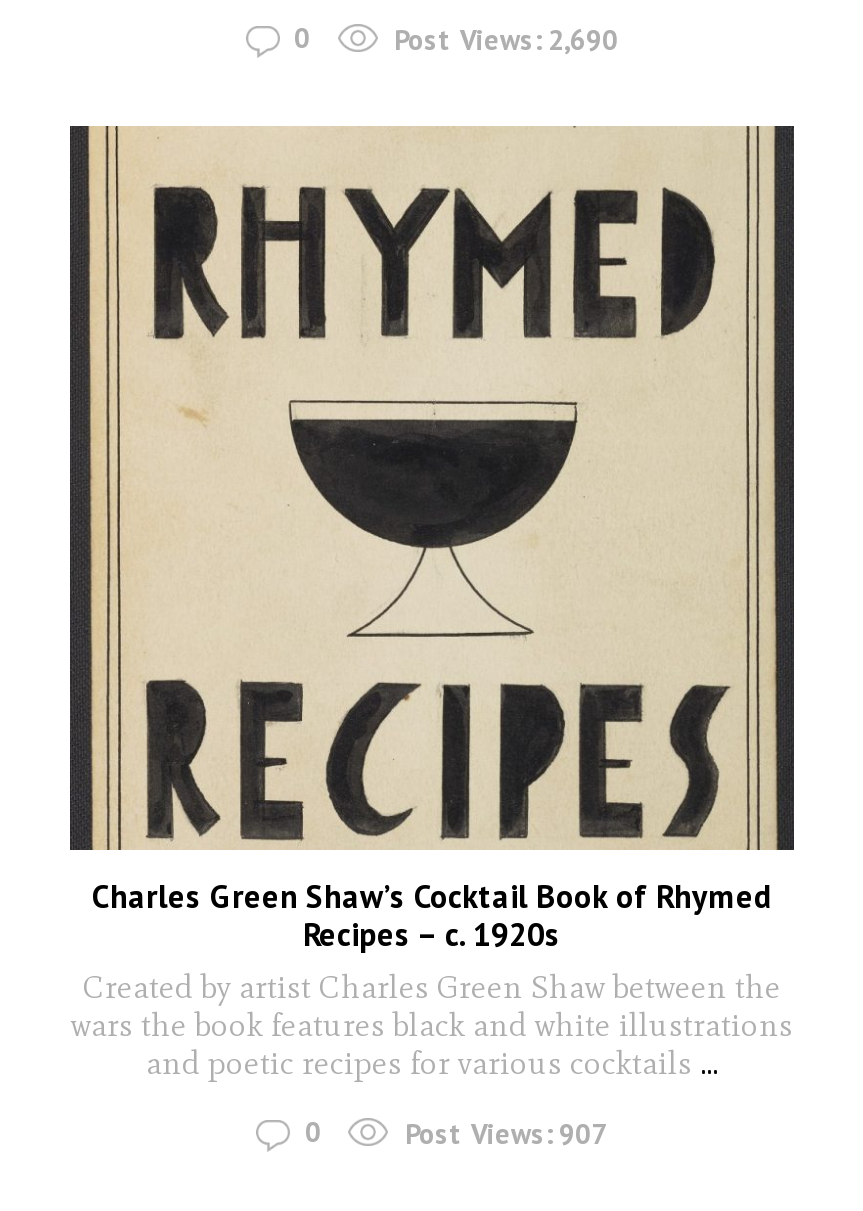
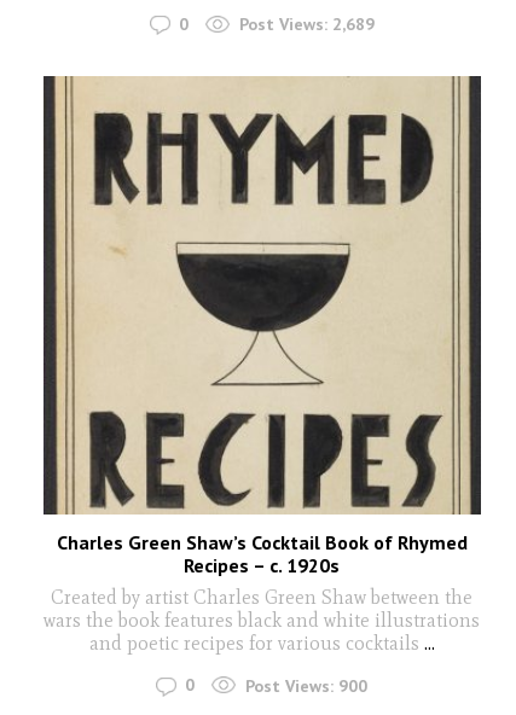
- Post Views: 2,690
+ Post Views: 2,689

- Post Views: 907
+ Post Views: 900
